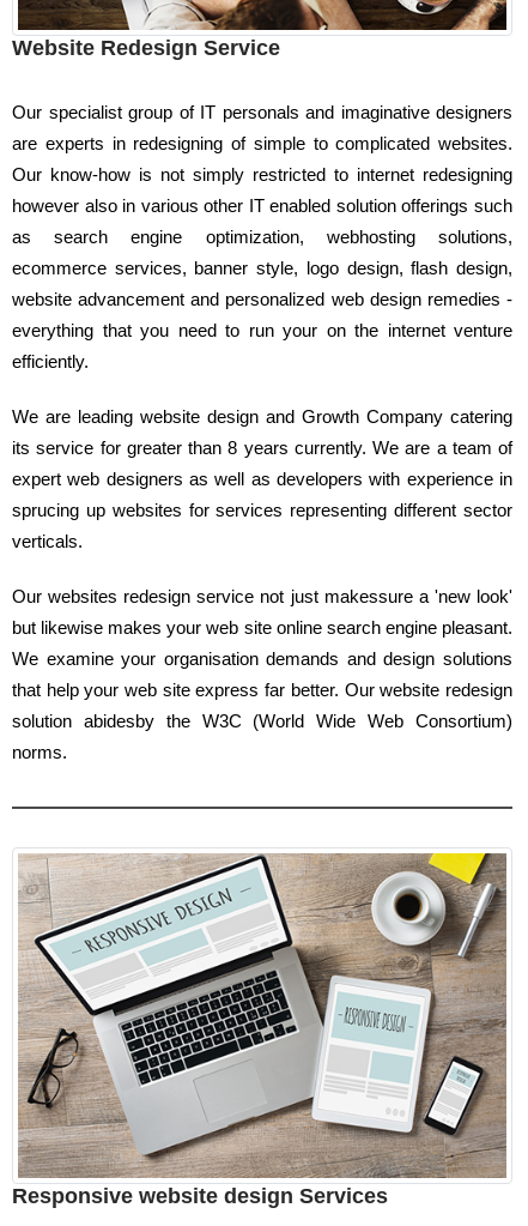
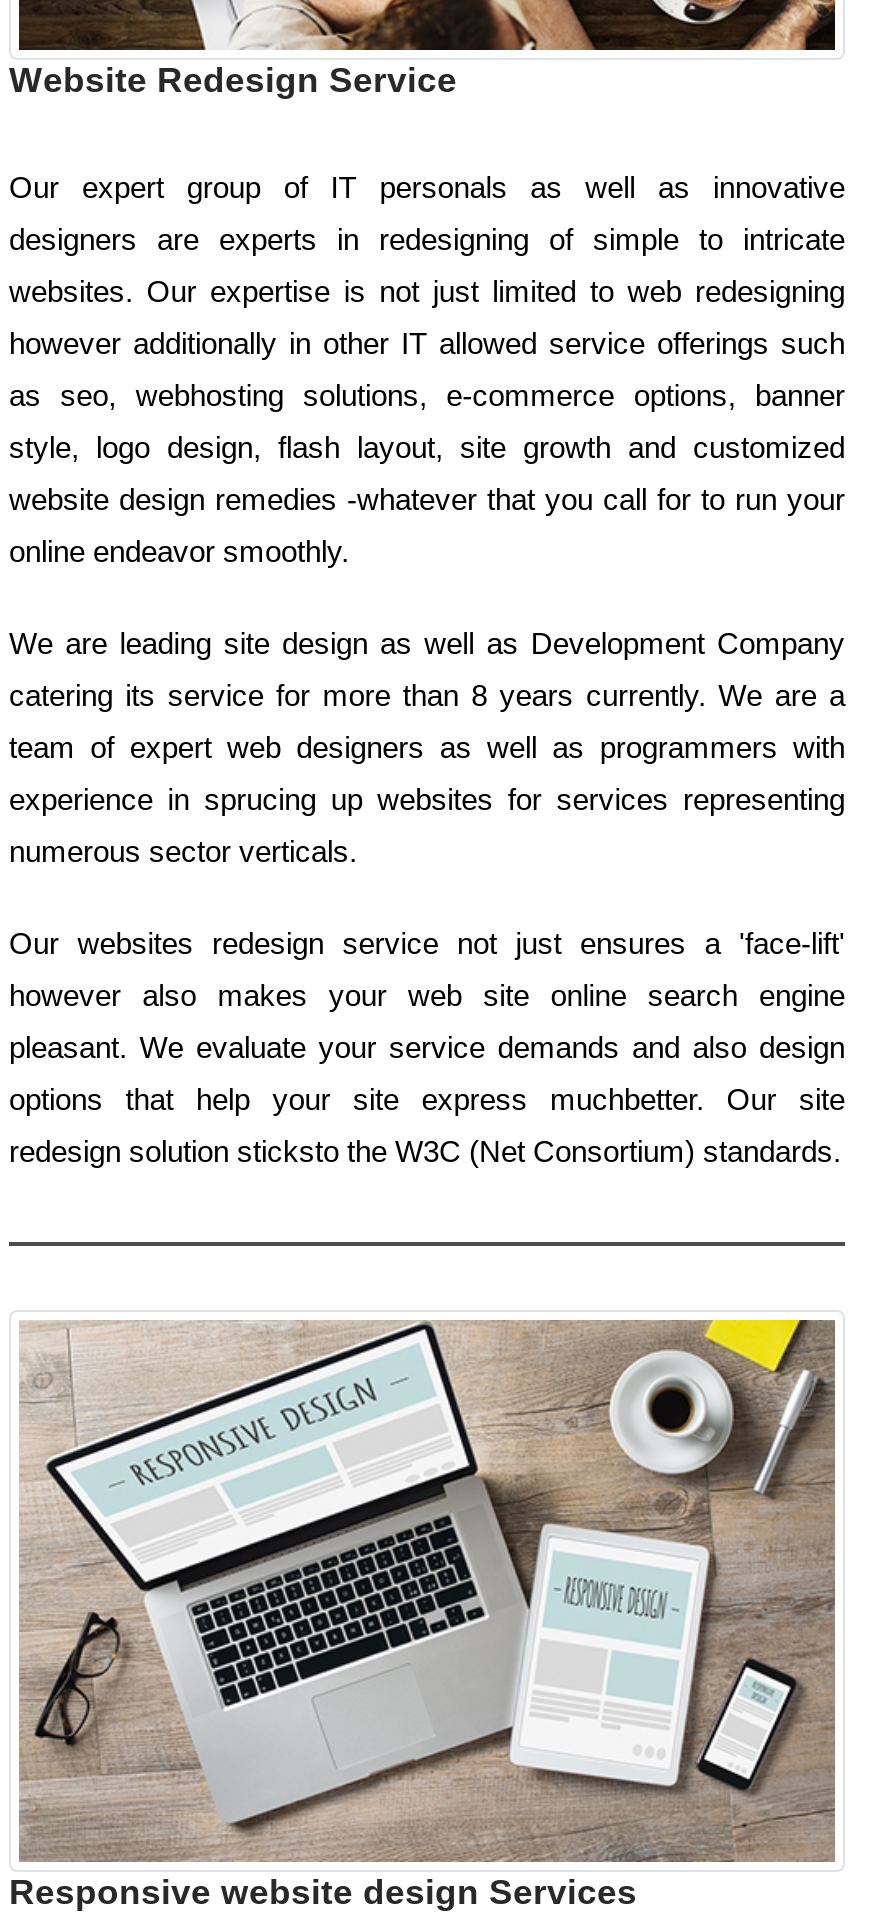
- Our specialist group of IT personals and imaginative designers
- are experts in redesigning of simple to complicated websites.
- Our know-how is not simply restricted to internet redesigning
- however also in various other IT enabled solution offerings such
- as search engine optimization, webhosting solutions,
- ecommerce services, banner style, logo design, flash design,
- website advancement and personalized web design remedies -
- everything that you need to run your on the internet venture
- efficiently.
- We are leading website design and Growth Company catering
- its service for greater than 8 years currently. We are a team of
- expert web designers as well as developers with experience in
- sprucing up websites for services representing different sector
- verticals.
- Our websites redesign service not just makessure a 'new look'
- but likewise makes your web site online search engine pleasant.
- We examine your organisation demands and design solutions
- that help your web site express far better. Our website redesign
- solution abidesby the W3C (World Wide Web Consortium)
- norms.
+ Our expert group of IT personals as well as innovative
+ designers are experts in redesigning of simple to intricate
+ websites. Our expertise is not just limited to web redesigning
+ however additionally in other IT allowed service offerings such
+ as seo, webhosting solutions, e-commerce options, banner
+ style, logo design, flash layout, site growth and customized
+ website design remedies -whatever that you call for to run your
+ online endeavor smoothly.
+ We are leading site design as well as Development Company
+ catering its service for more than 8 years currently. We are a
+ team of expert web designers as well as programmers with
+ experience in sprucing up websites for services representing
+ numerous sector verticals.
+ Our websites redesign service not just ensures a 'face-lift'
+ however also makes your web site online search engine
+ pleasant. We evaluate your service demands and also design
+ options that help your site express muchbetter. Our site
+ redesign solution sticksto the W3C (Net Consortium) standards.
